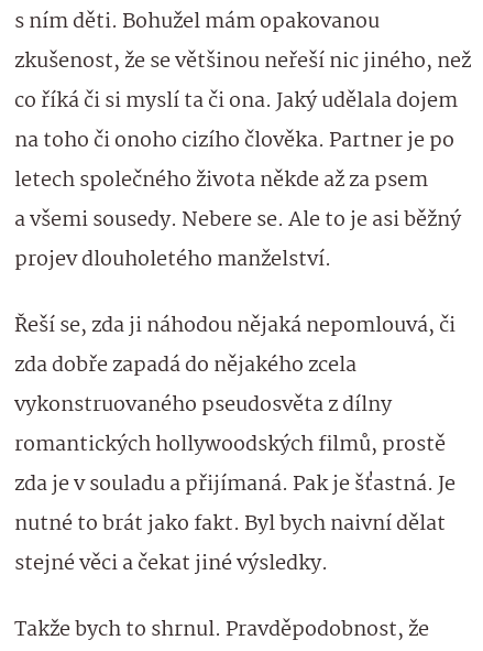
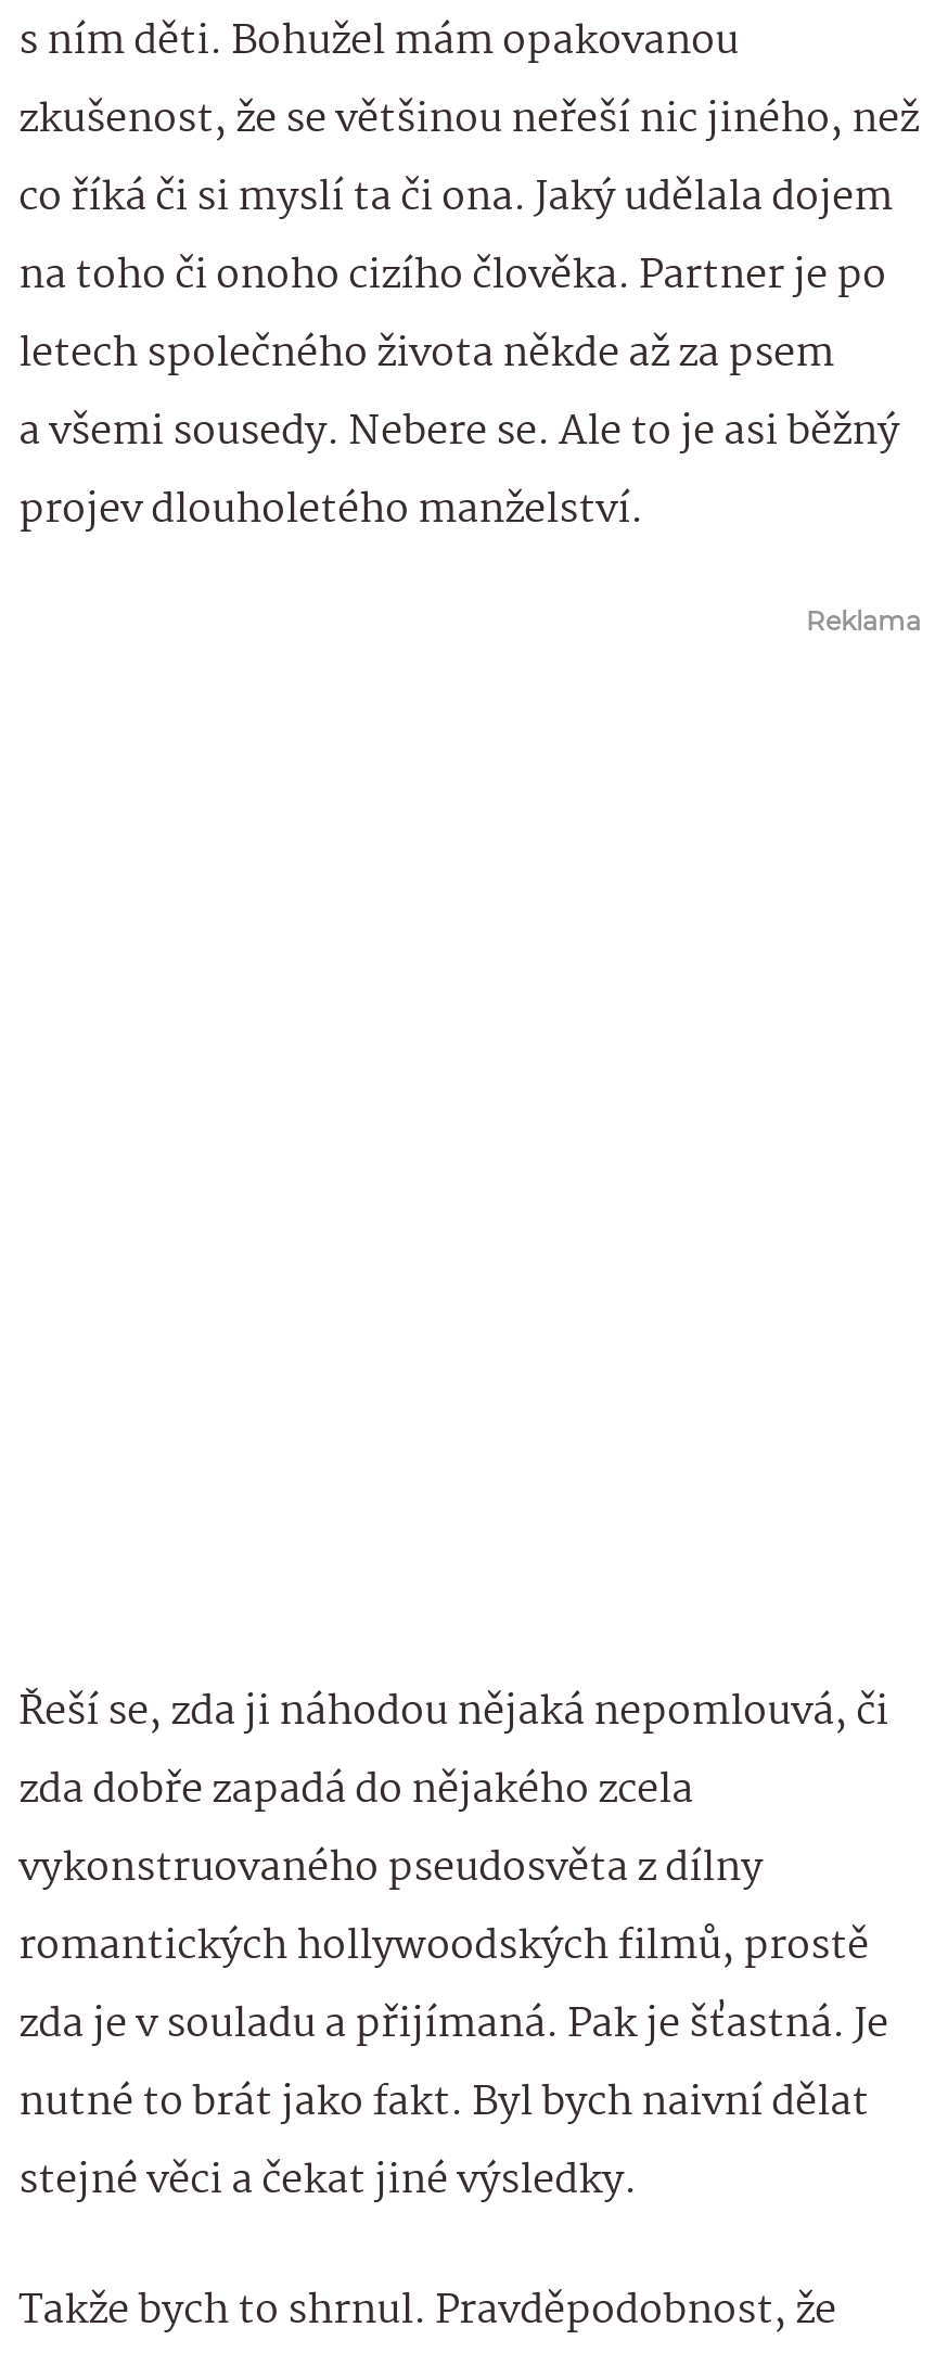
+ Reklama
